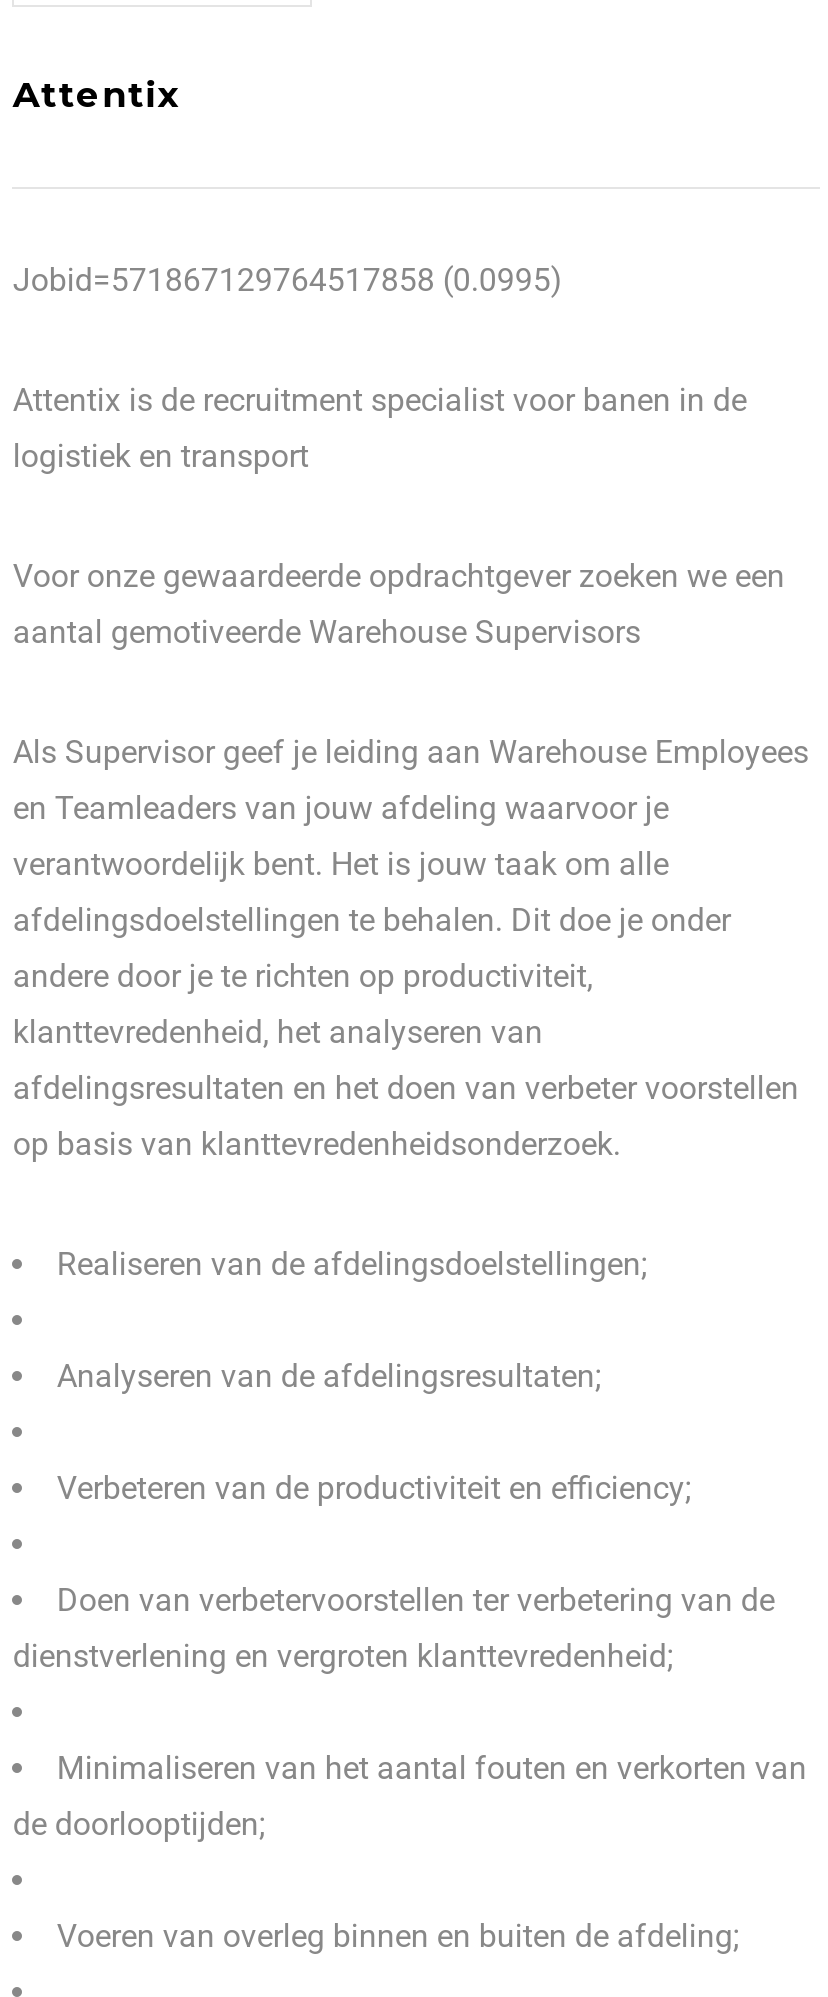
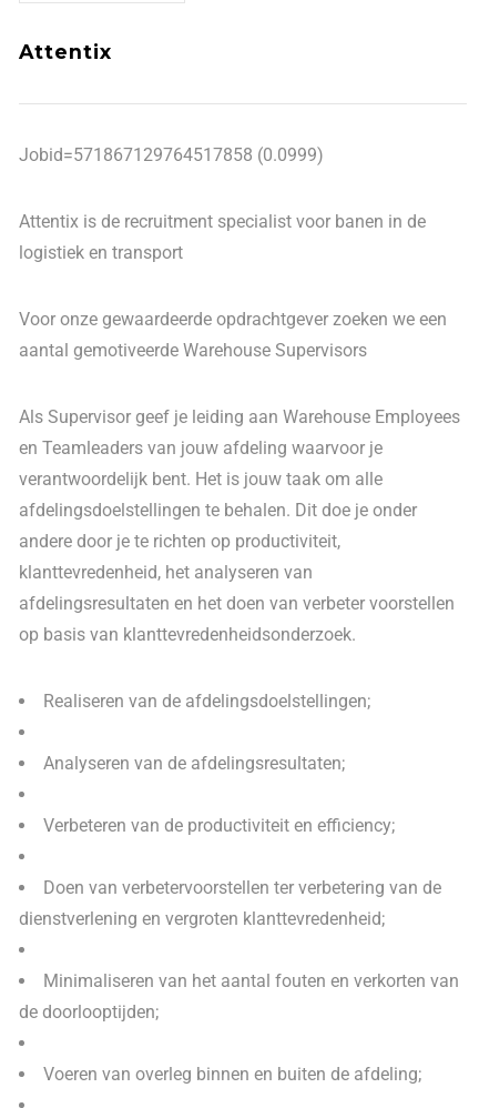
- Jobid=571867129764517858 (0.0995)
+ Jobid=571867129764517858 (0.0999)
